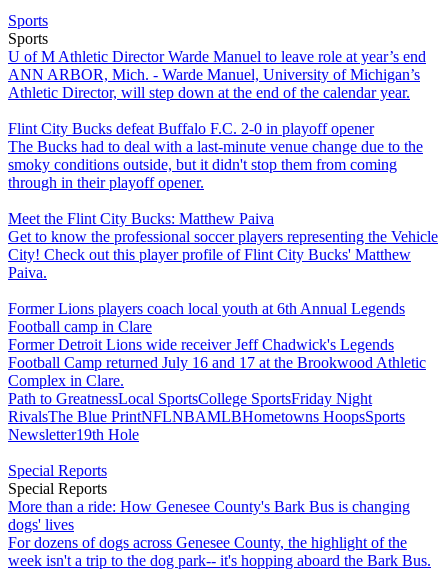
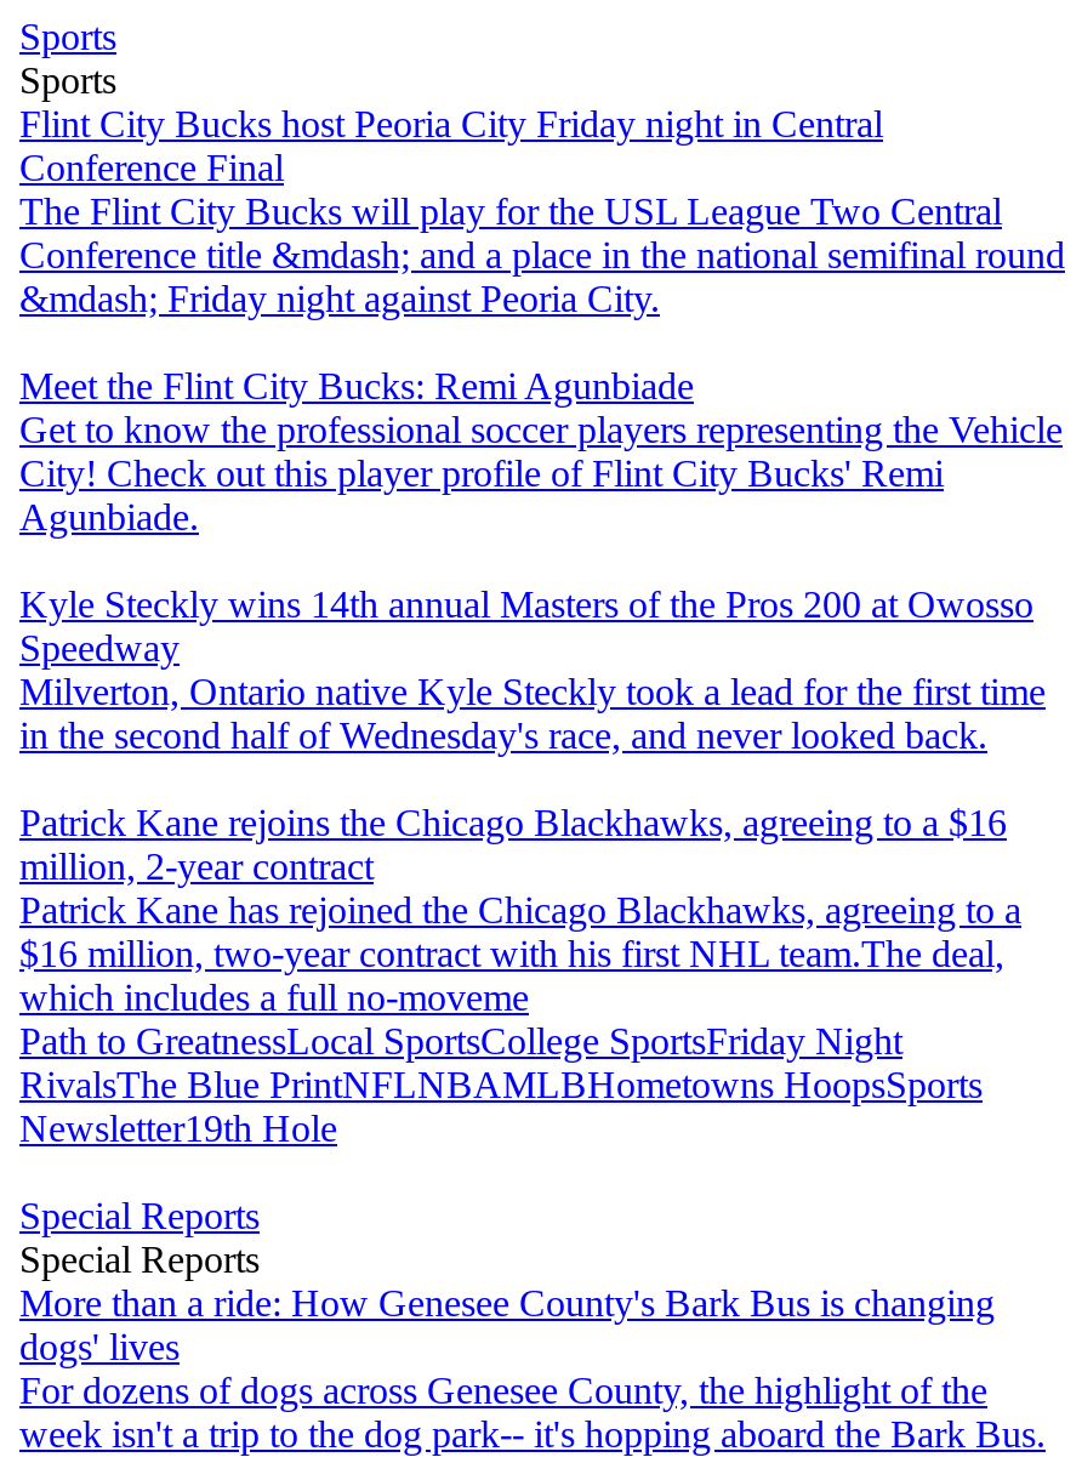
- U of M Athletic Director Warde Manuel to leave role at year’s end
- ANN ARBOR, Mich. - Warde Manuel, University of Michigan’s
- Athletic Director, will step down at the end of the calendar year.
- Flint City Bucks defeat Buffalo F.C. 2-0 in playoff opener
- The Bucks had to deal with a last-minute venue change due to the
- smoky conditions outside, but it didn't stop them from coming
- through in their playoff opener.
- Meet the Flint City Bucks: Matthew Paiva
+ Flint City Bucks host Peoria City Friday night in Central
+ Conference Final
+ The Flint City Bucks will play for the USL League Two Central
+ Conference title &mdash; and a place in the national semifinal round
+ &mdash; Friday night against Peoria City.
+ Meet the Flint City Bucks: Remi Agunbiade

moved up: Get to know the professional soccer players representing the Vehicle

- City! Check out this player profile of Flint City Bucks' Matthew
- Paiva.
- Former Lions players coach local youth at 6th Annual Legends
- Football camp in Clare
- Former Detroit Lions wide receiver Jeff Chadwick's Legends
- Football Camp returned July 16 and 17 at the Brookwood Athletic
- Complex in Clare.
+ City! Check out this player profile of Flint City Bucks' Remi
+ Agunbiade.
+ Kyle Steckly wins 14th annual Masters of the Pros 200 at Owosso
+ Speedway
+ Milverton, Ontario native Kyle Steckly took a lead for the first time
+ in the second half of Wednesday's race, and never looked back.
+ Patrick Kane rejoins the Chicago Blackhawks, agreeing to a $16
+ million, 2-year contract
+ Patrick Kane has rejoined the Chicago Blackhawks, agreeing to a
+ $16 million, two-year contract with his first NHL team.The deal,
+ which includes a full no-moveme
